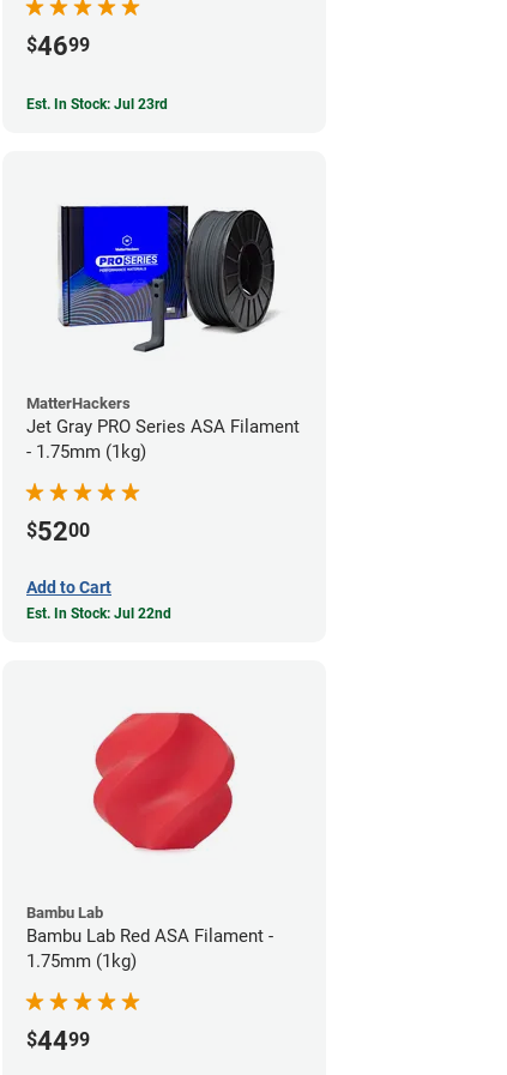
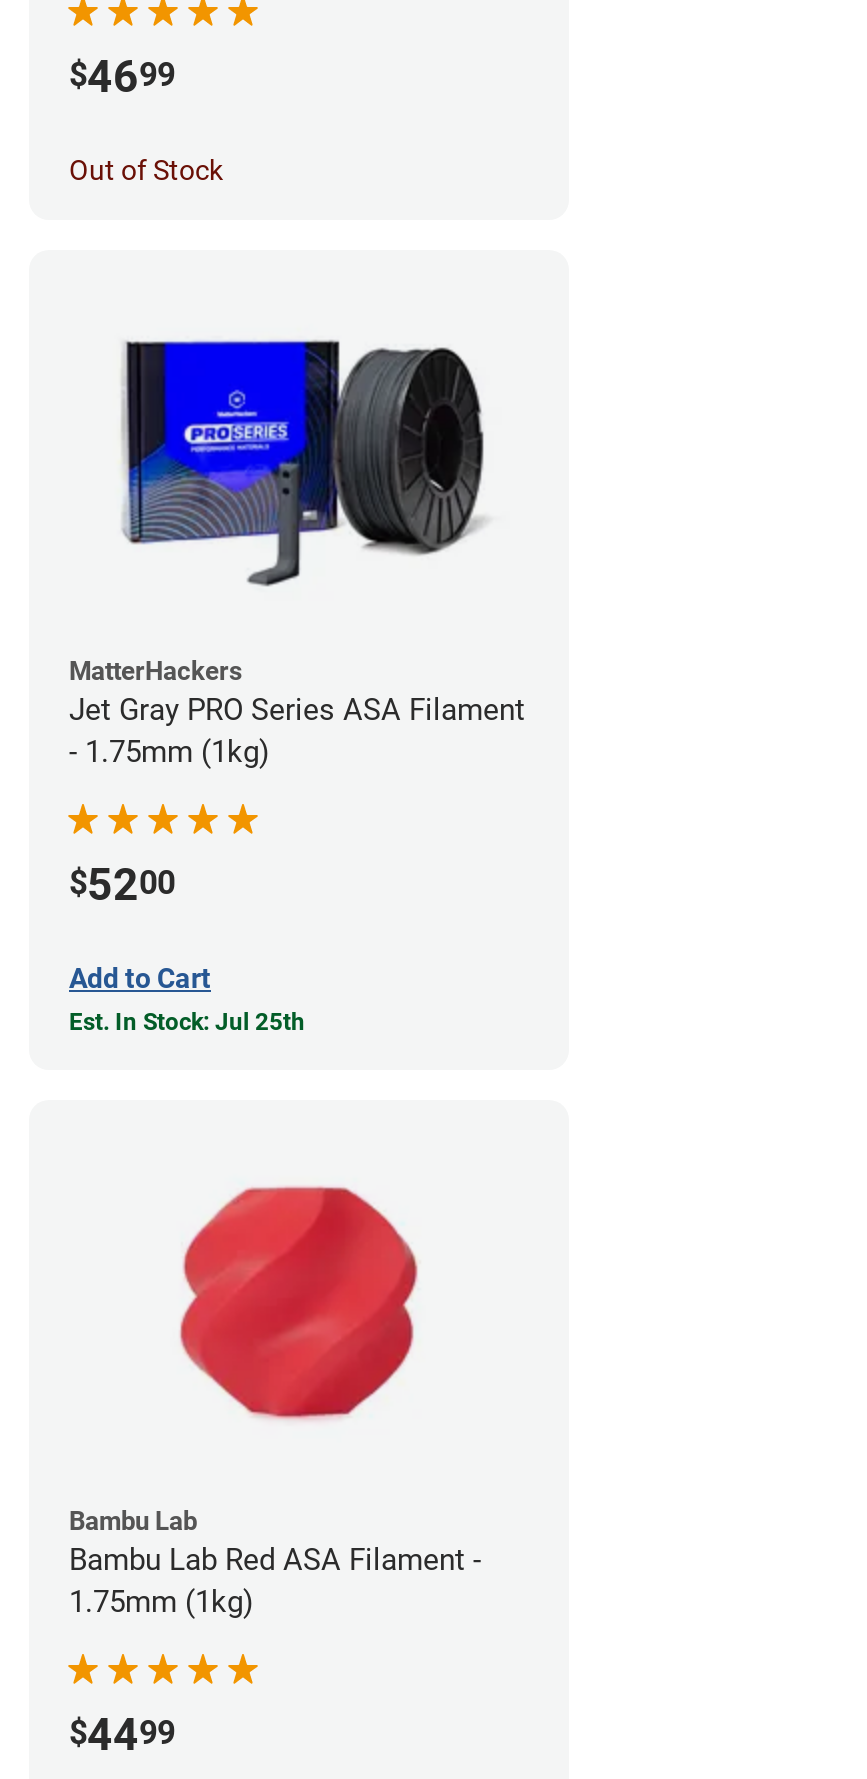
- Est. In Stock: Jul 23rd
+ Out of Stock

- Est. In Stock: Jul 22nd
+ Est. In Stock: Jul 25th
